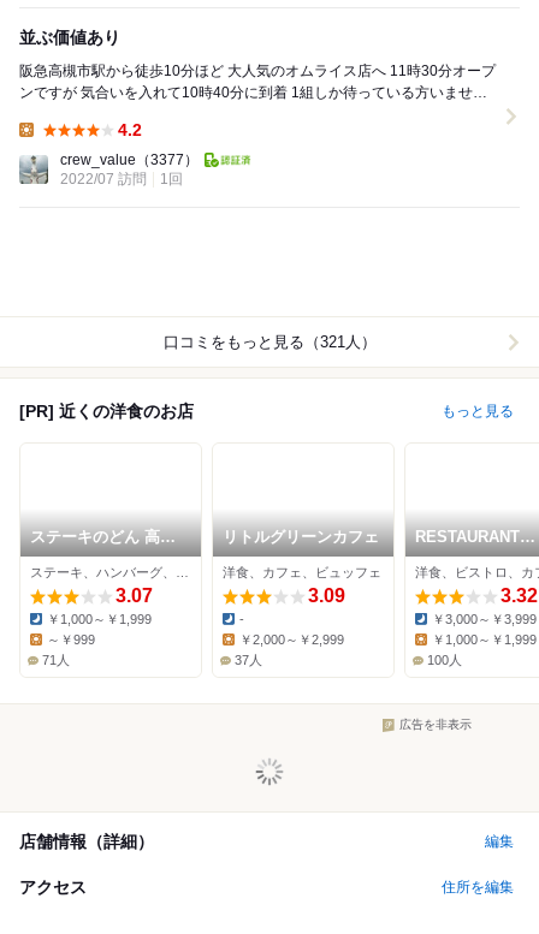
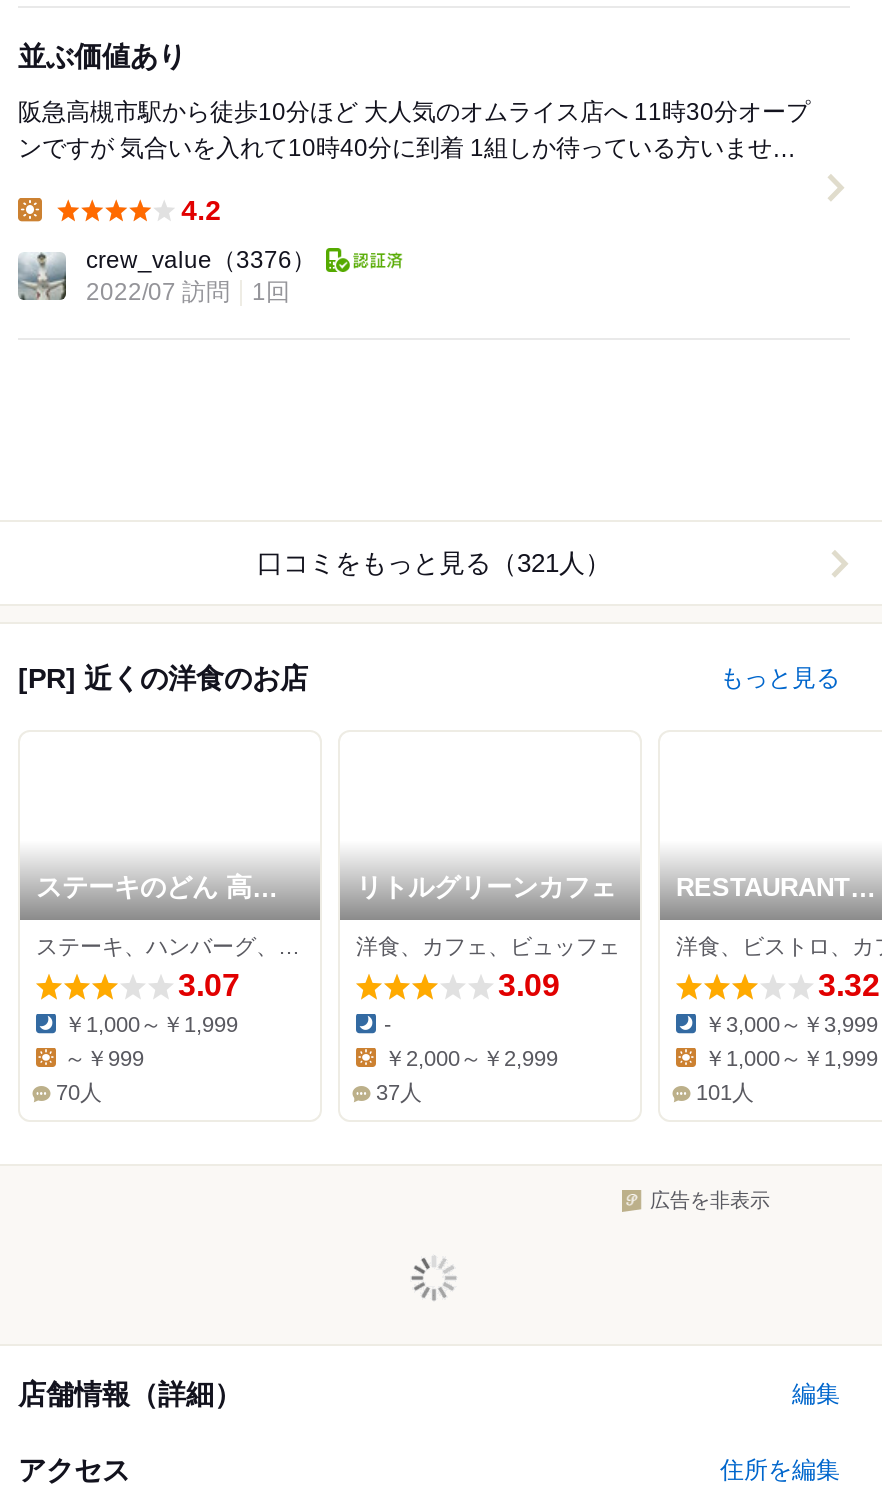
- crew_value（3377）
+ crew_value（3376）

- 71人
+ 70人

- 100人
+ 101人
